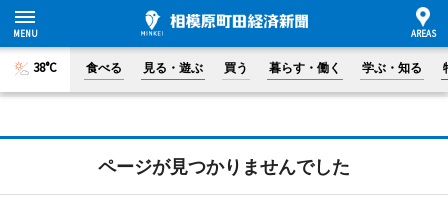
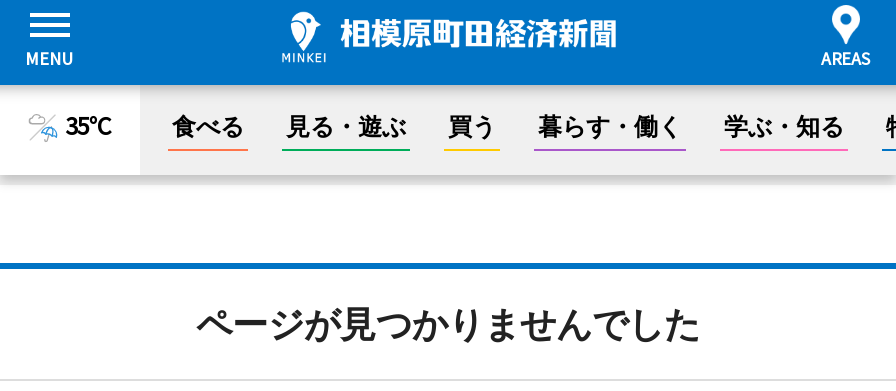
- 38°C
+ 35°C
